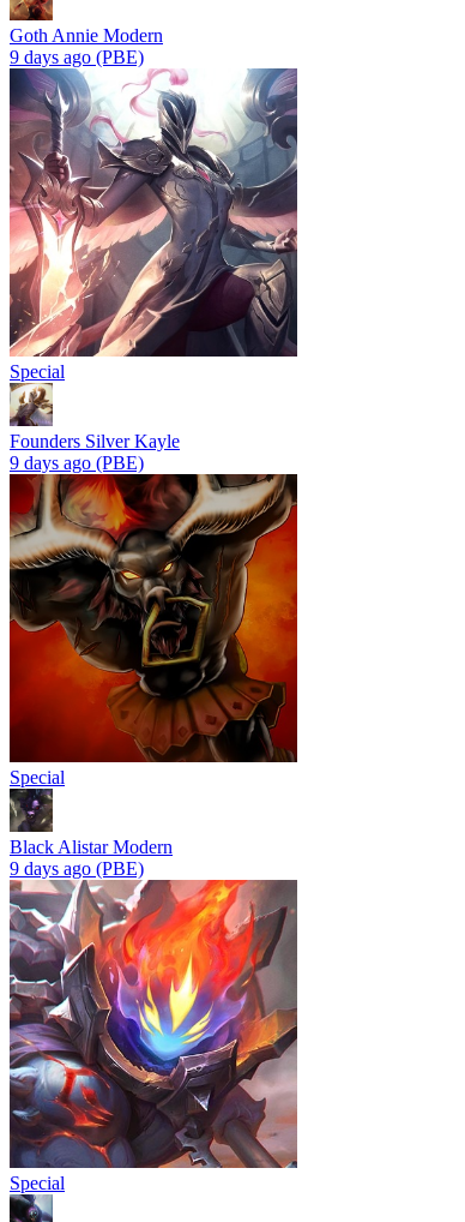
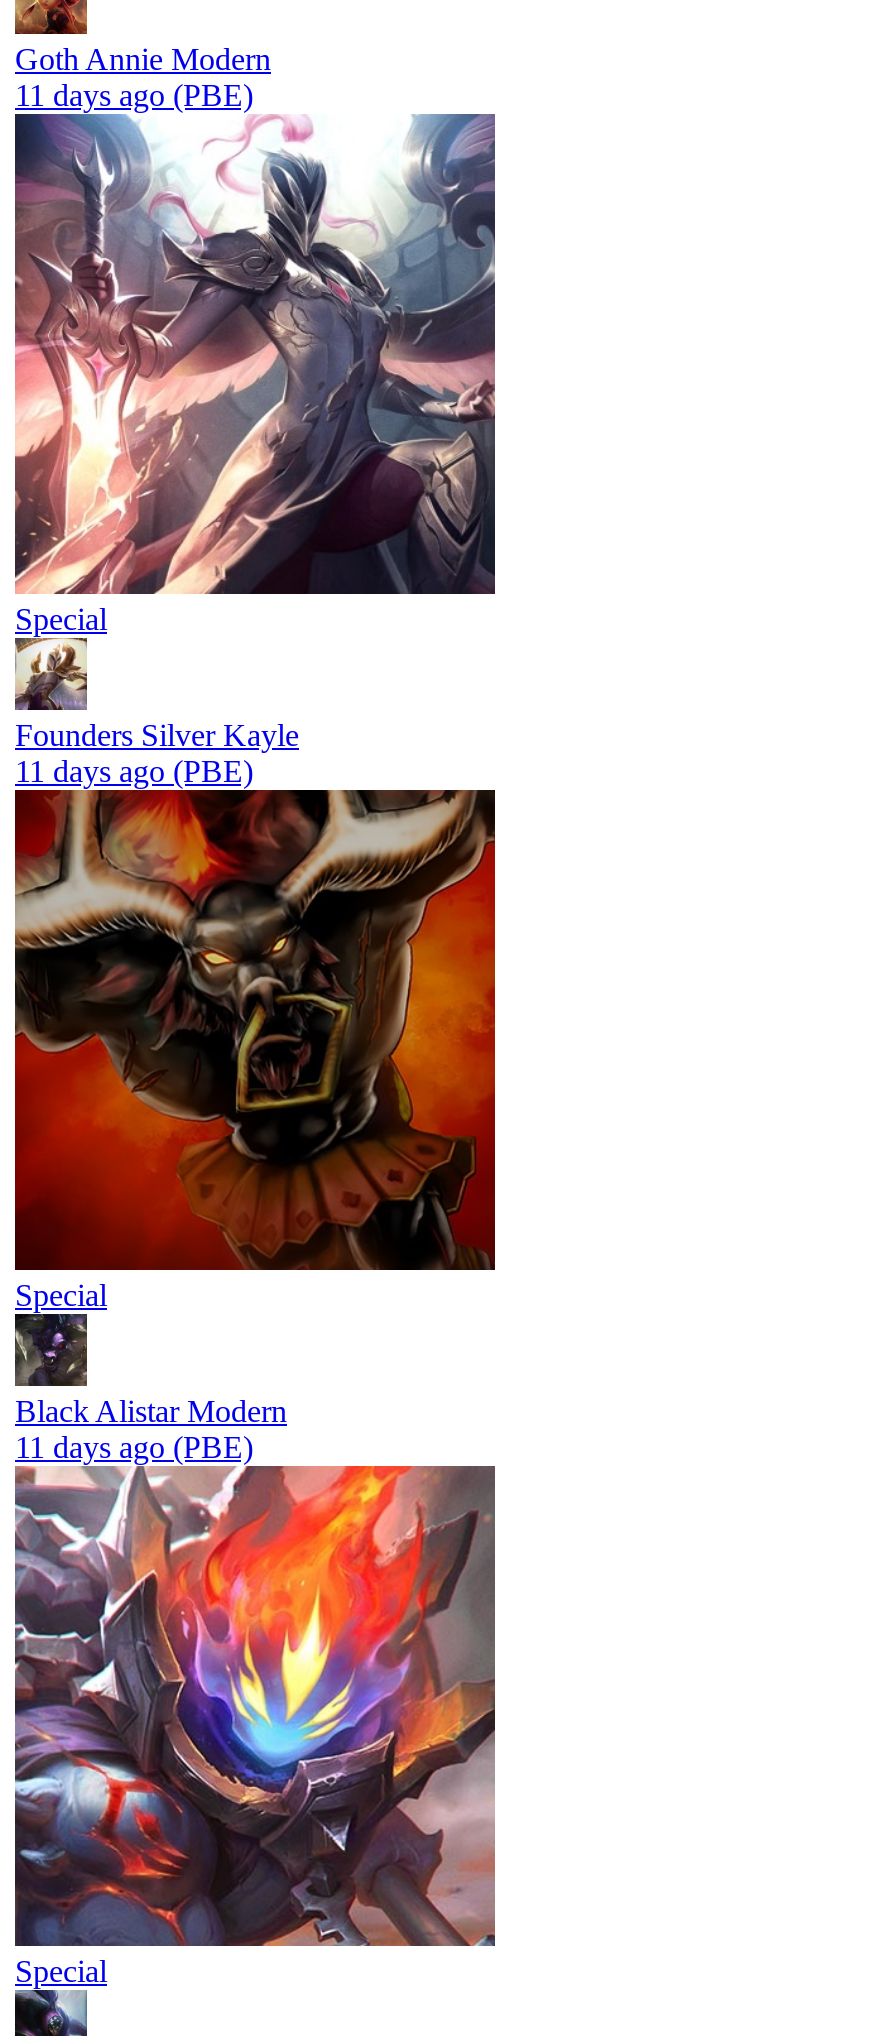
- 9 days ago (PBE)
+ 11 days ago (PBE)

- 9 days ago (PBE)
+ 11 days ago (PBE)

- 9 days ago (PBE)
+ 11 days ago (PBE)
